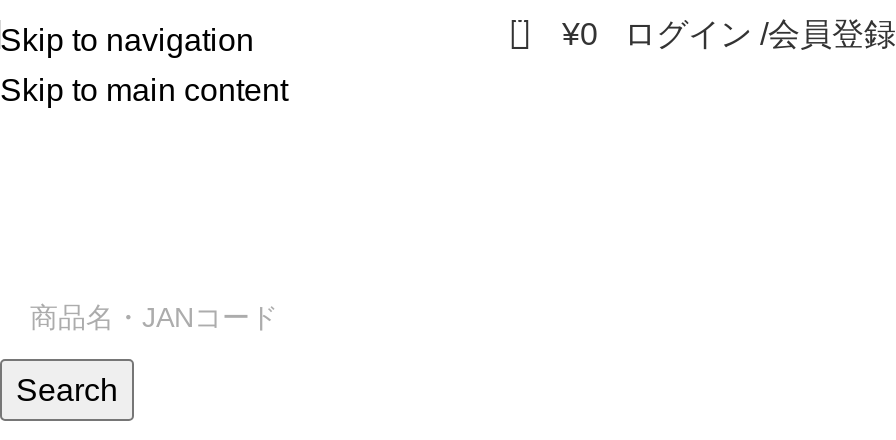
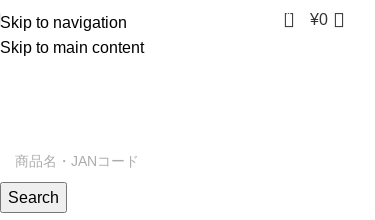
- ログイン /会員登録
